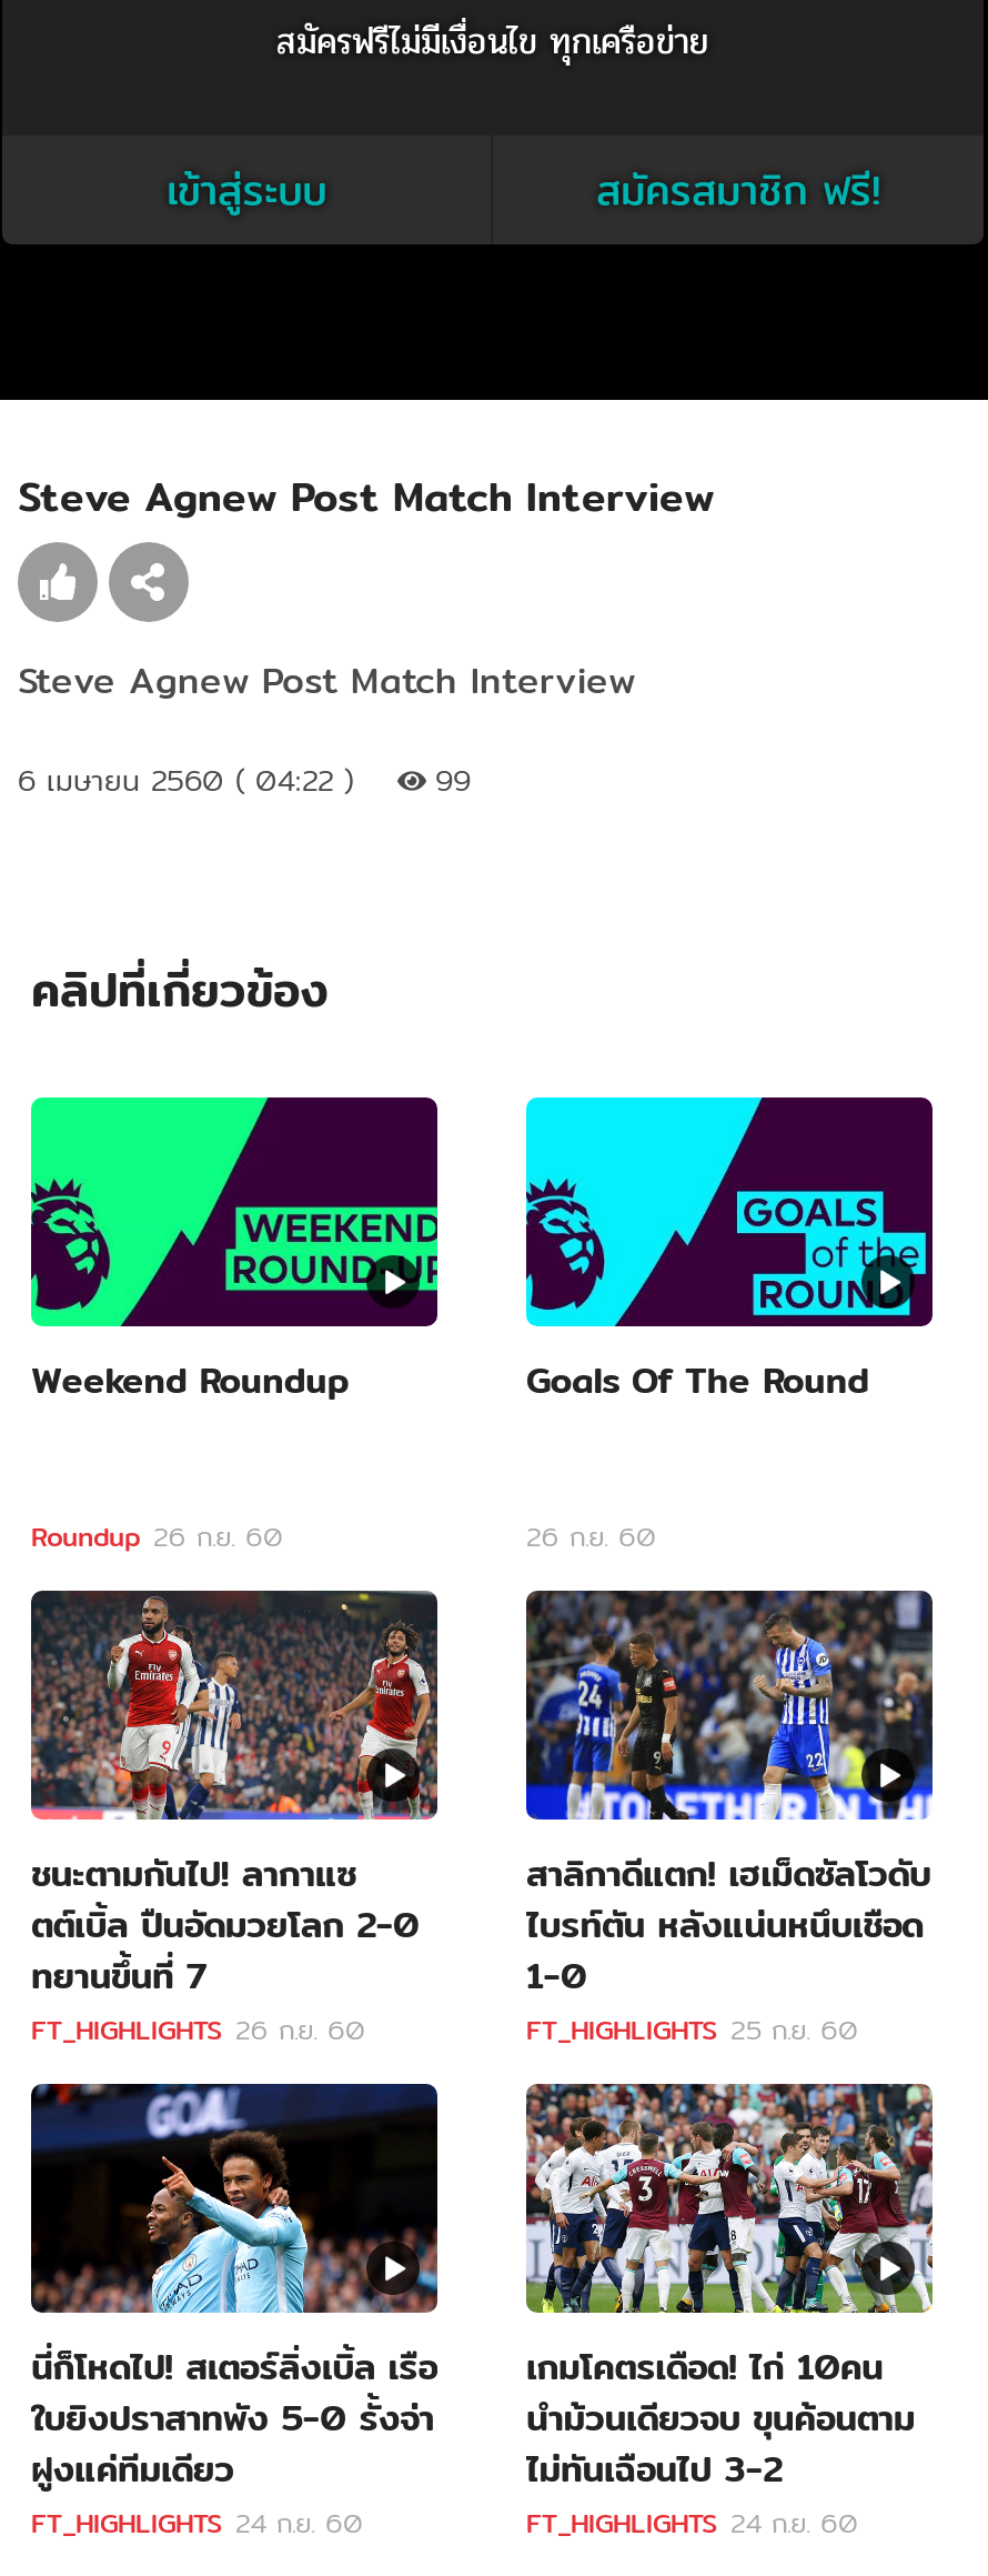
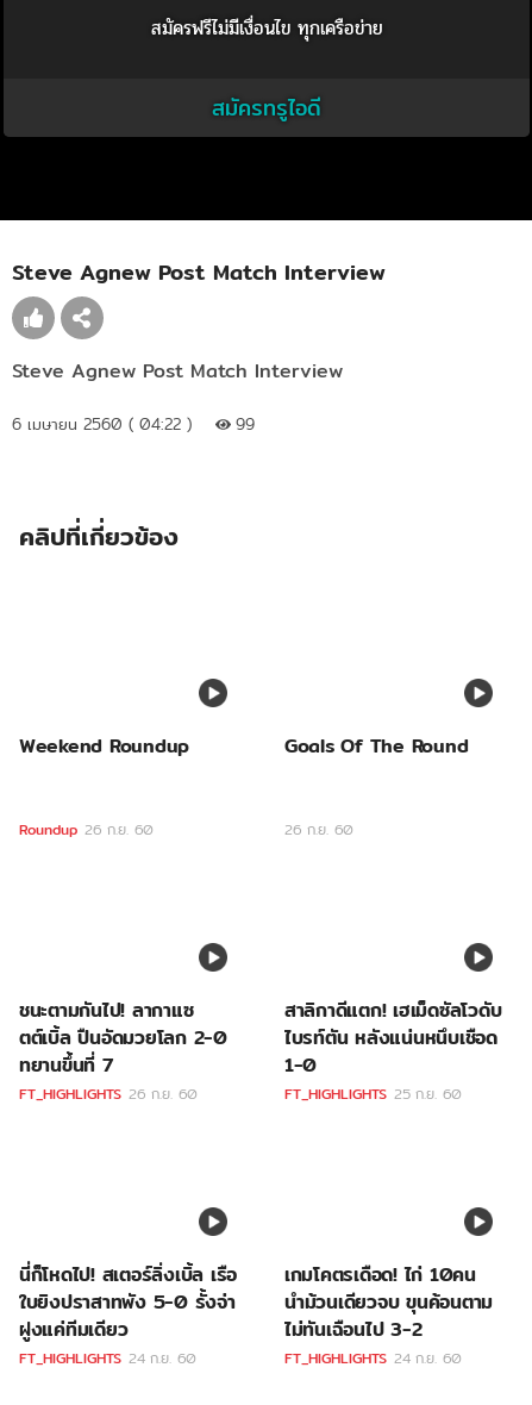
- เข้าสู่ระบบ
- สมัครสมาชิก ฟรี!
+ สมัครทรูไอดี

- [image]

- [image]

- [image]

- [image]

- [image]

- [image]
